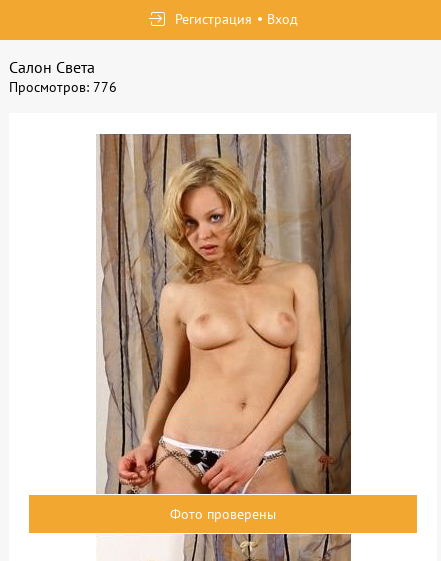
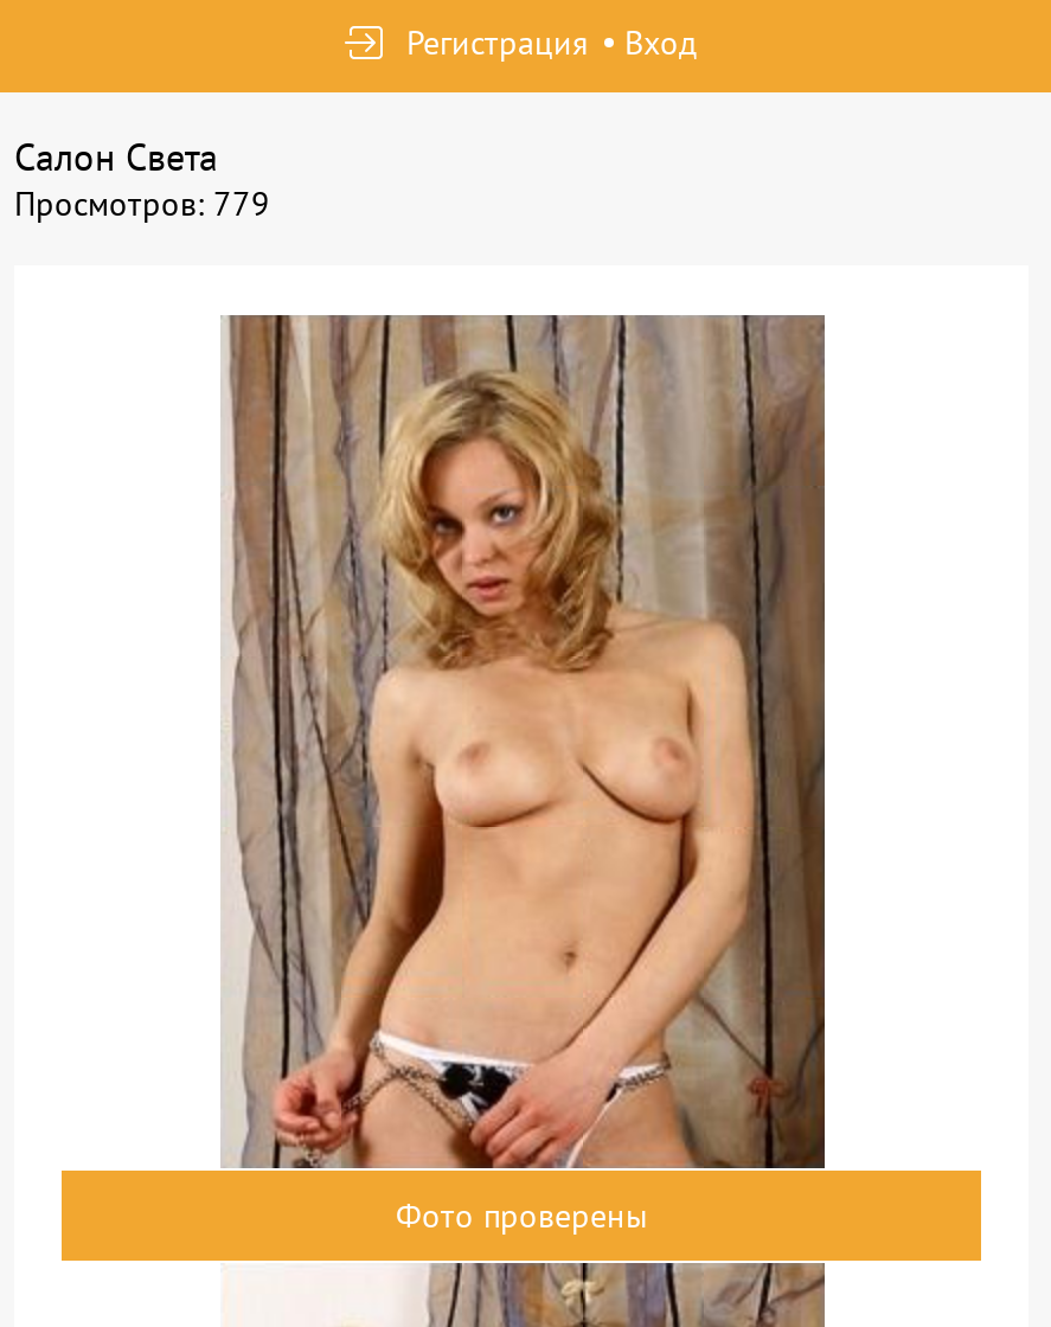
- Просмотров: 776
+ Просмотров: 779
